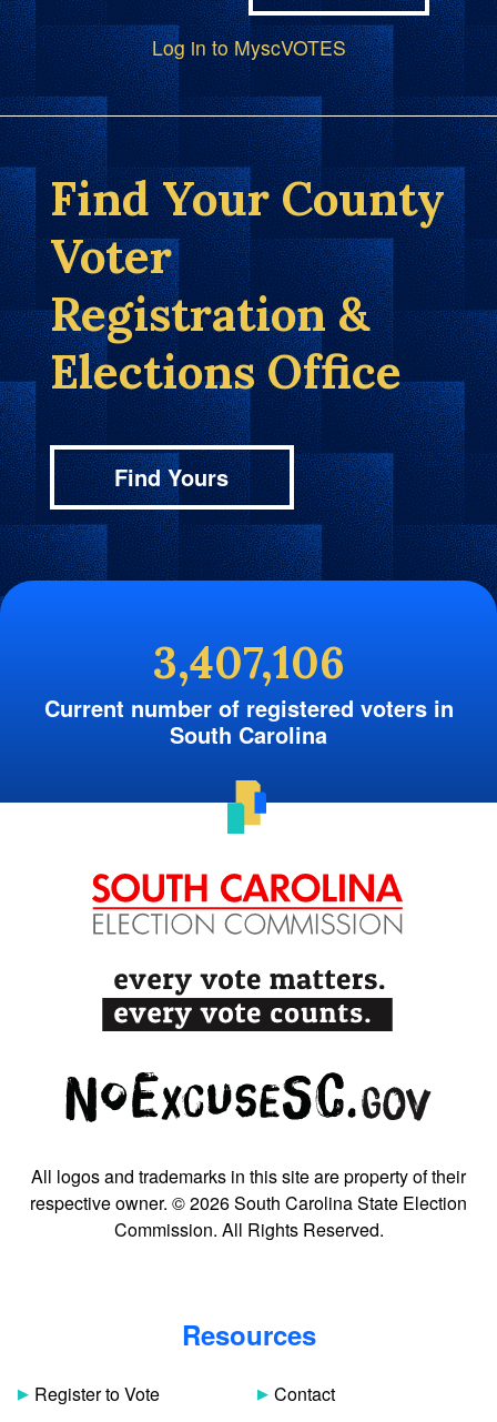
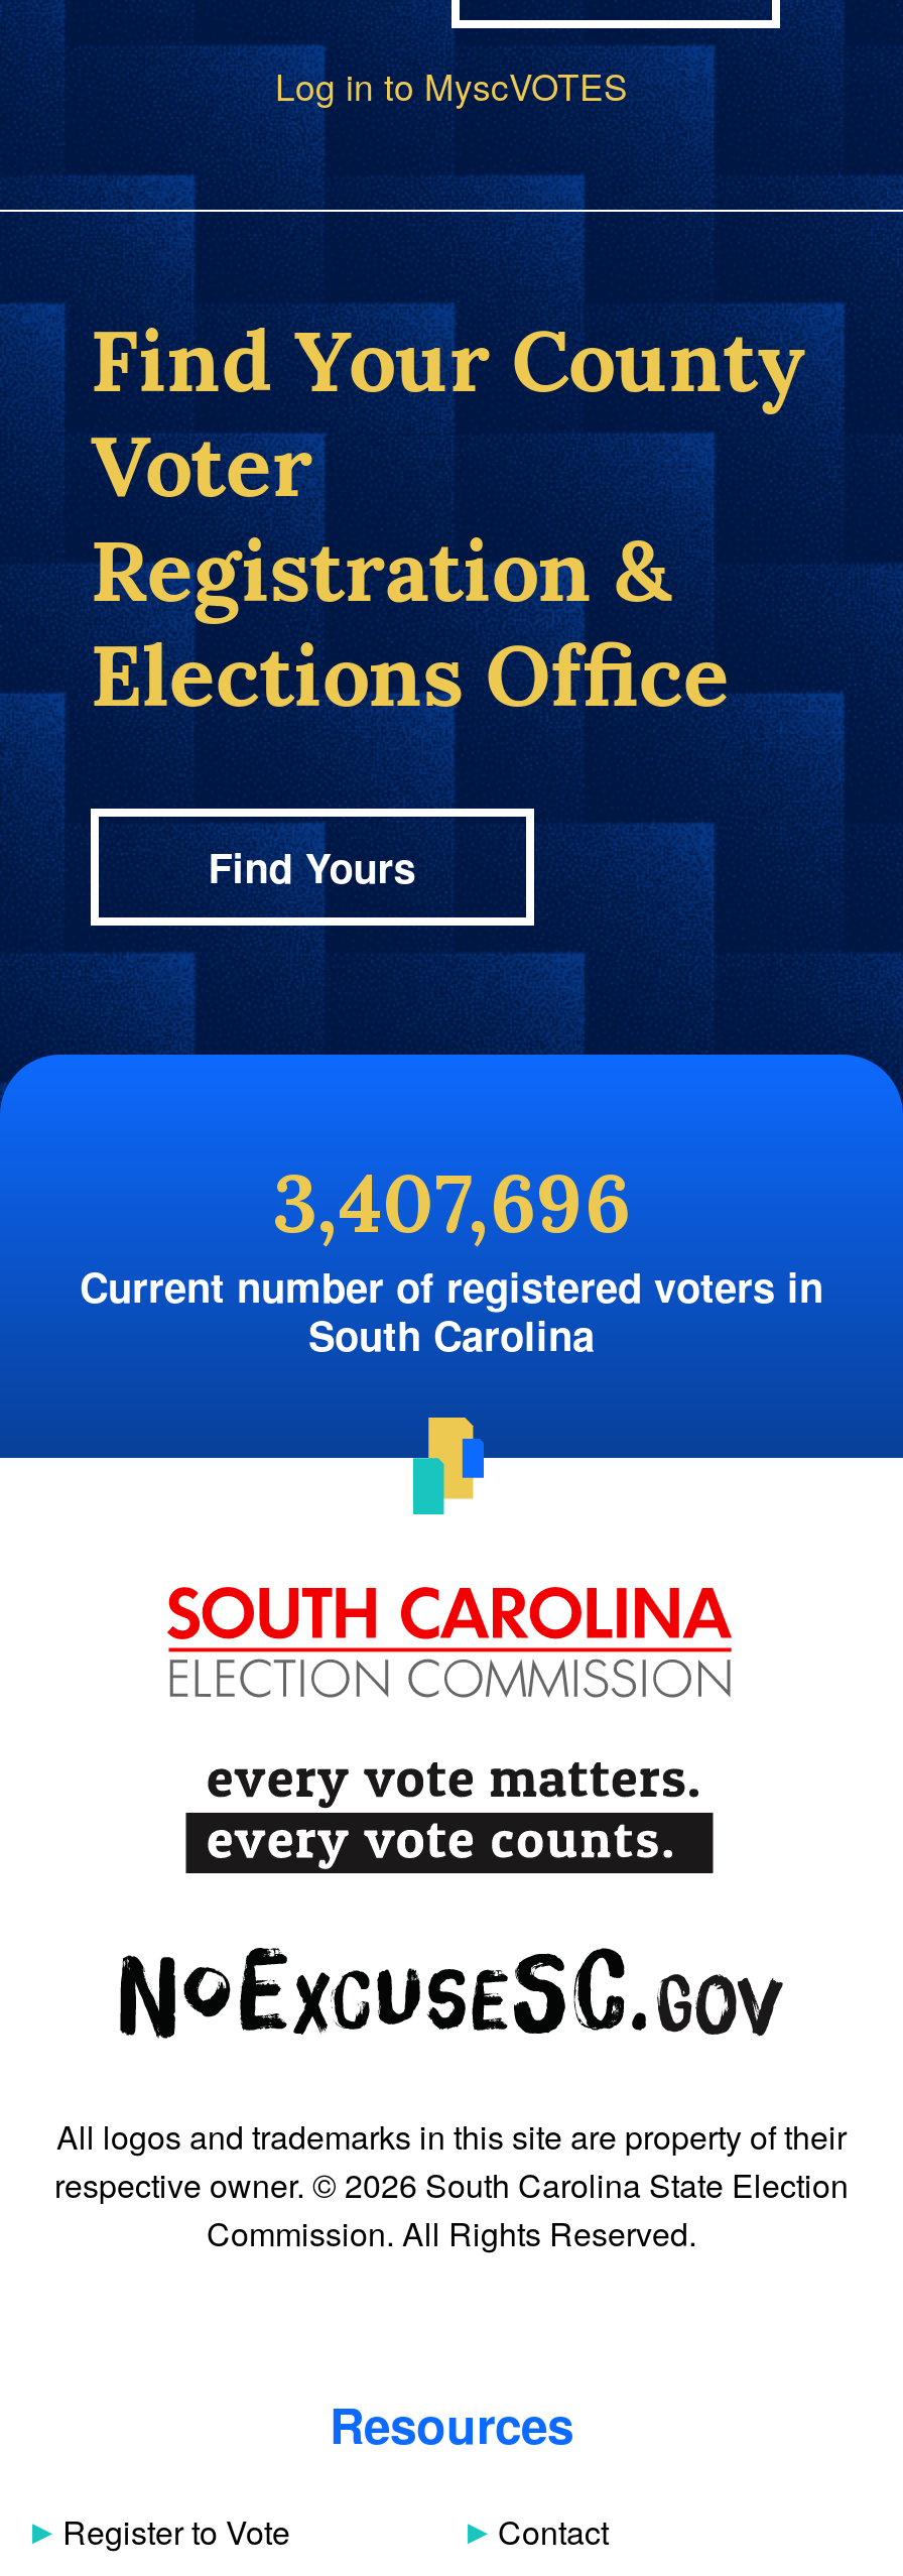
- 3,407,106
+ 3,407,696
